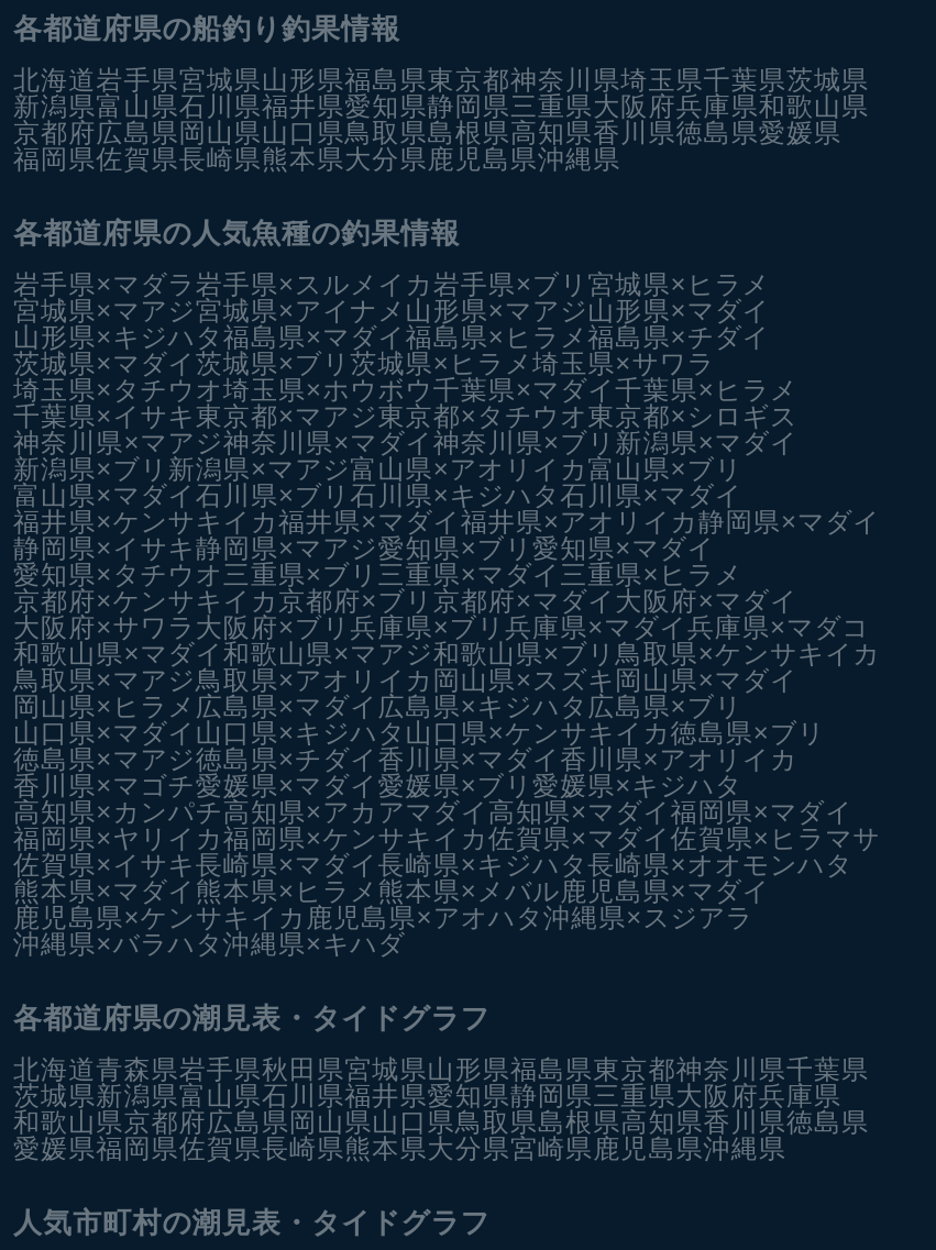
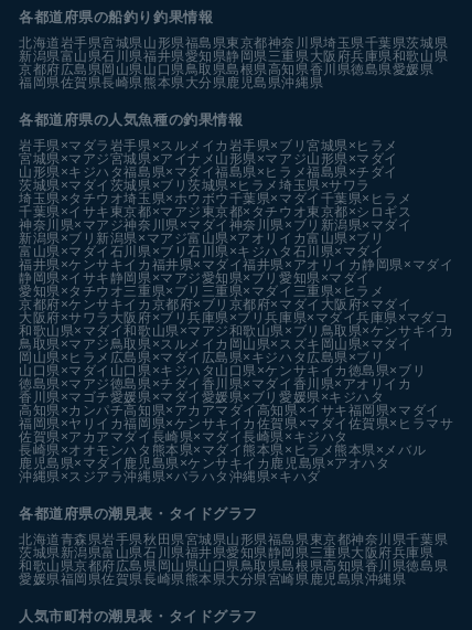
- 鳥取県×マアジ鳥取県×アオリイカ岡山県×スズキ岡山県×マダイ
+ 鳥取県×マアジ鳥取県×スルメイカ岡山県×スズキ岡山県×マダイ

- 高知県×カンパチ高知県×アカアマダイ高知県×マダイ福岡県×マダイ
+ 高知県×カンパチ高知県×アカアマダイ高知県×イサキ福岡県×マダイ

- 佐賀県×イサキ長崎県×マダイ長崎県×キジハタ長崎県×オオモンハタ
- 熊本県×マダイ熊本県×ヒラメ熊本県×メバル鹿児島県×マダイ
- 鹿児島県×ケンサキイカ鹿児島県×アオハタ沖縄県×スジアラ
- 沖縄県×バラハタ沖縄県×キハダ
+ 佐賀県×アカアマダイ長崎県×マダイ長崎県×キジハタ
+ 長崎県×オオモンハタ熊本県×マダイ熊本県×ヒラメ熊本県×メバル
+ 鹿児島県×マダイ鹿児島県×ケンサキイカ鹿児島県×アオハタ
+ 沖縄県×スジアラ沖縄県×バラハタ沖縄県×キハダ
